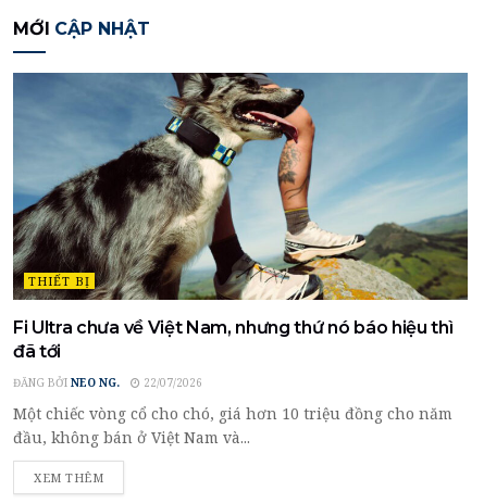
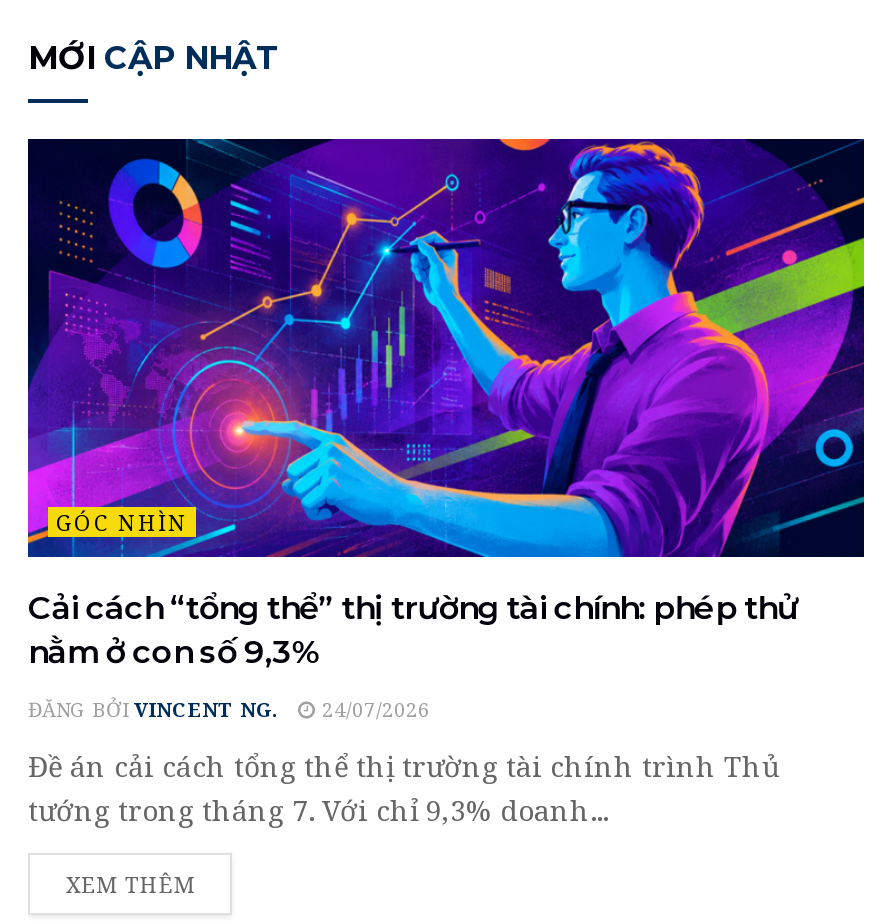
- [image]
- THIẾT BỊ
+ [image]
+ GÓC NHÌN

- Fi Ultra chưa về Việt Nam, nhưng thứ nó báo hiệu thì
- đã tới
+ Cải cách “tổng thể” thị trường tài chính: phép thử
+ nằm ở con số 9,3%

- ĐĂNG BỞI NEO NG.
- 22/07/2026
+ ĐĂNG BỞI VINCENT NG.
+ 24/07/2026

- Một chiếc vòng cổ cho chó, giá hơn 10 triệu đồng cho năm
- đầu, không bán ở Việt Nam và...
+ Đề án cải cách tổng thể thị trường tài chính trình Thủ
+ tướng trong tháng 7. Với chỉ 9,3% doanh...
